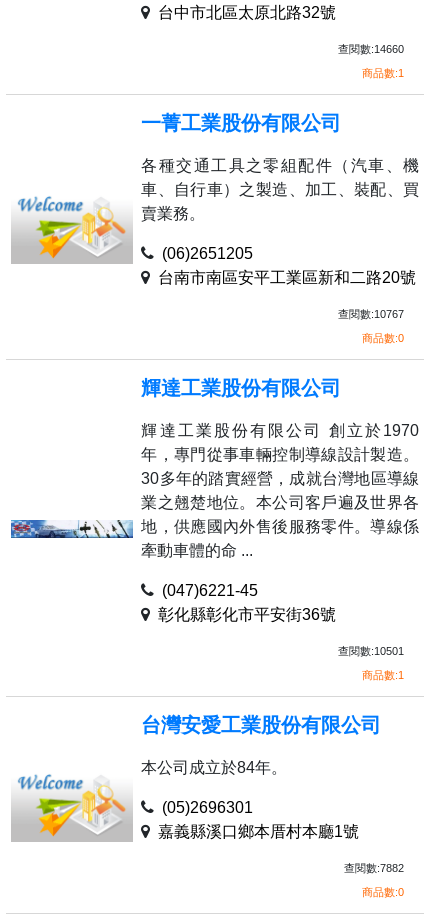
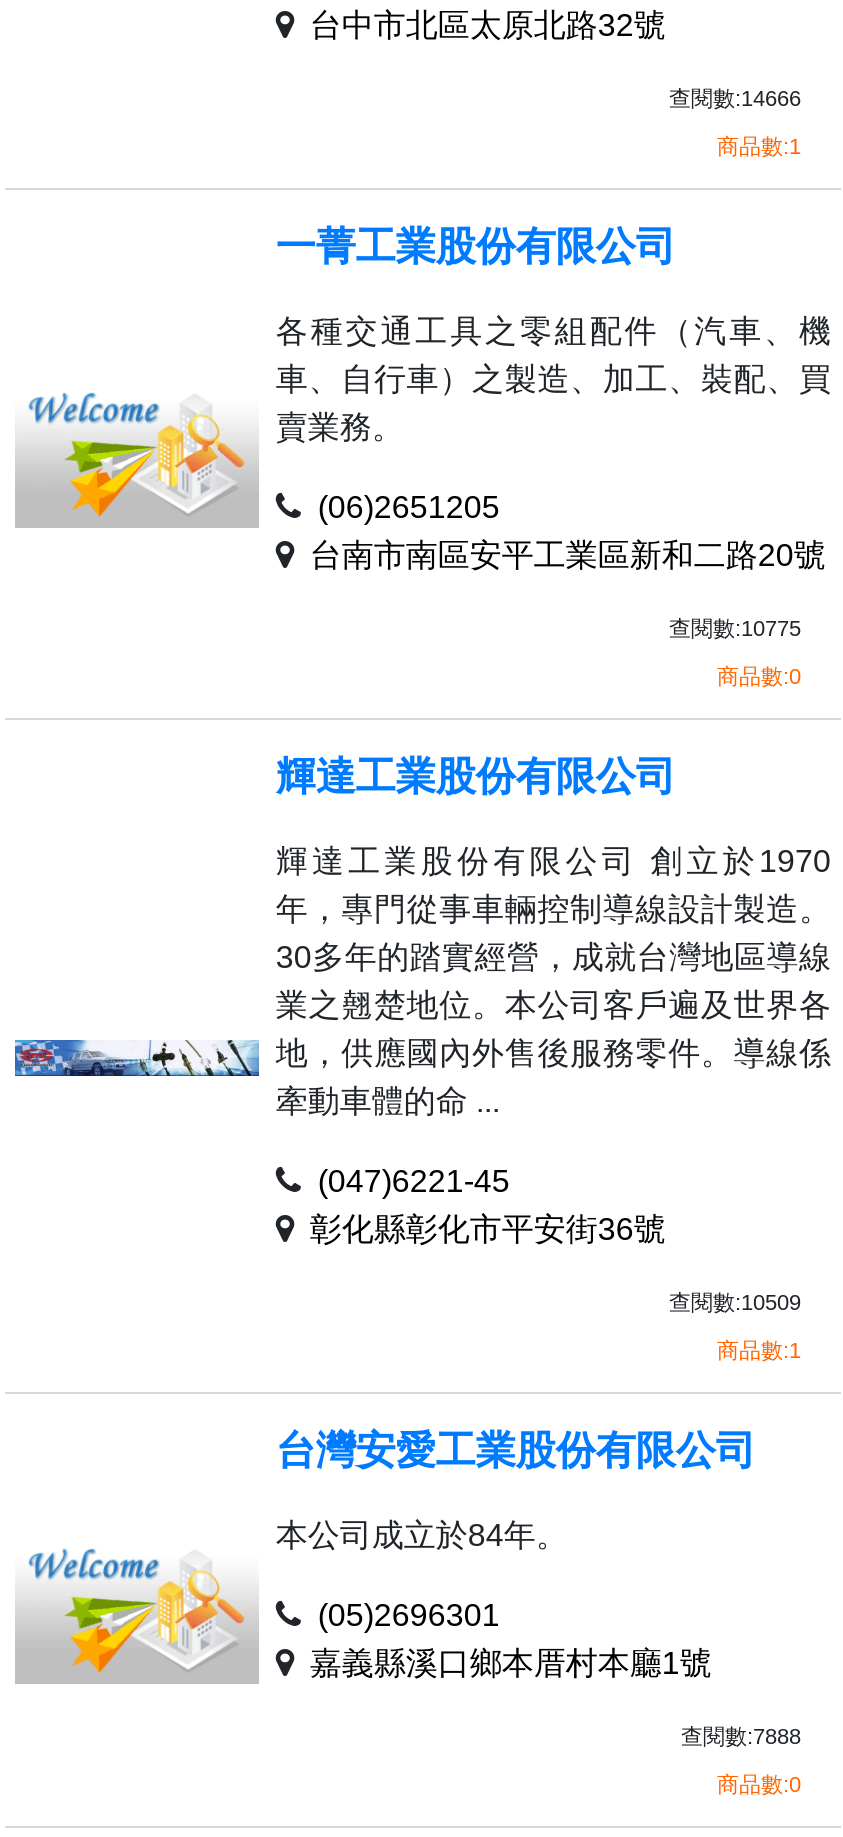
- 查閱數:14660
+ 查閱數:14666

- 查閱數:10767
+ 查閱數:10775

- 查閱數:10501
+ 查閱數:10509

- 查閱數:7882
+ 查閱數:7888
